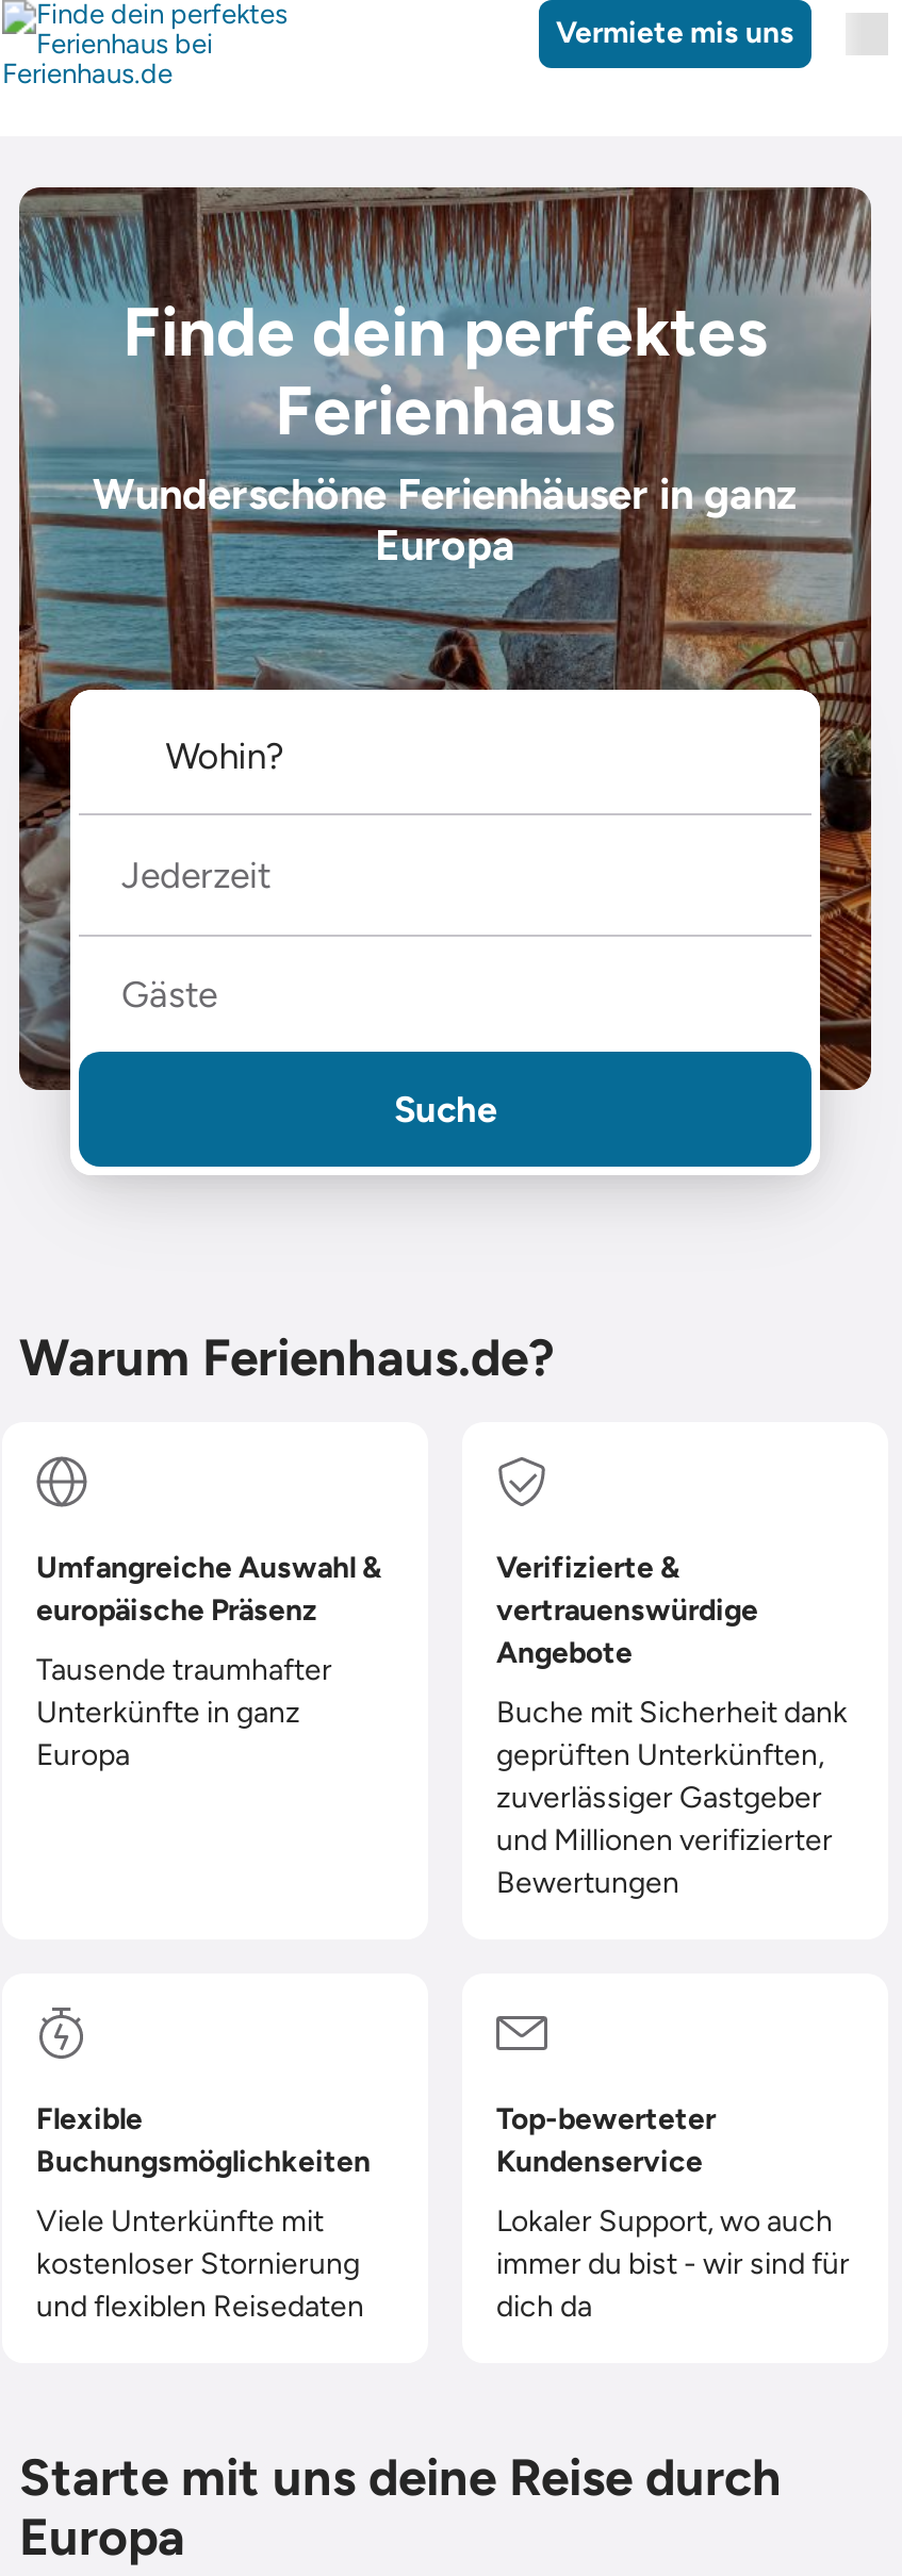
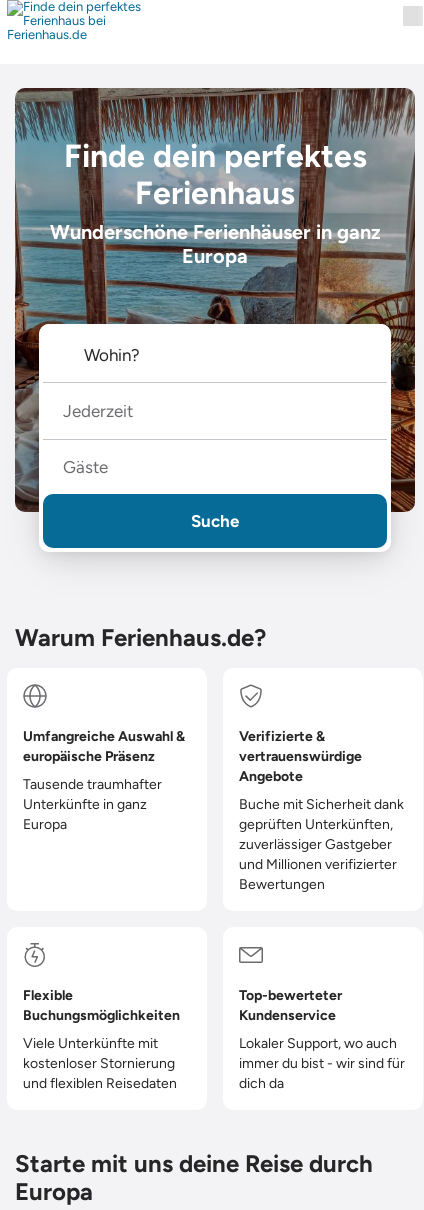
- Vermiete mis uns
